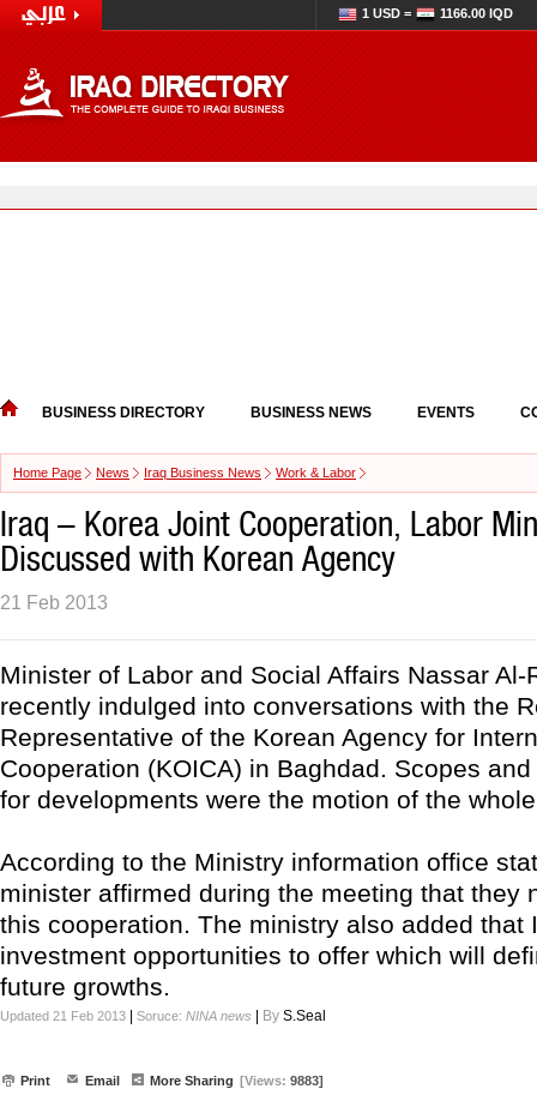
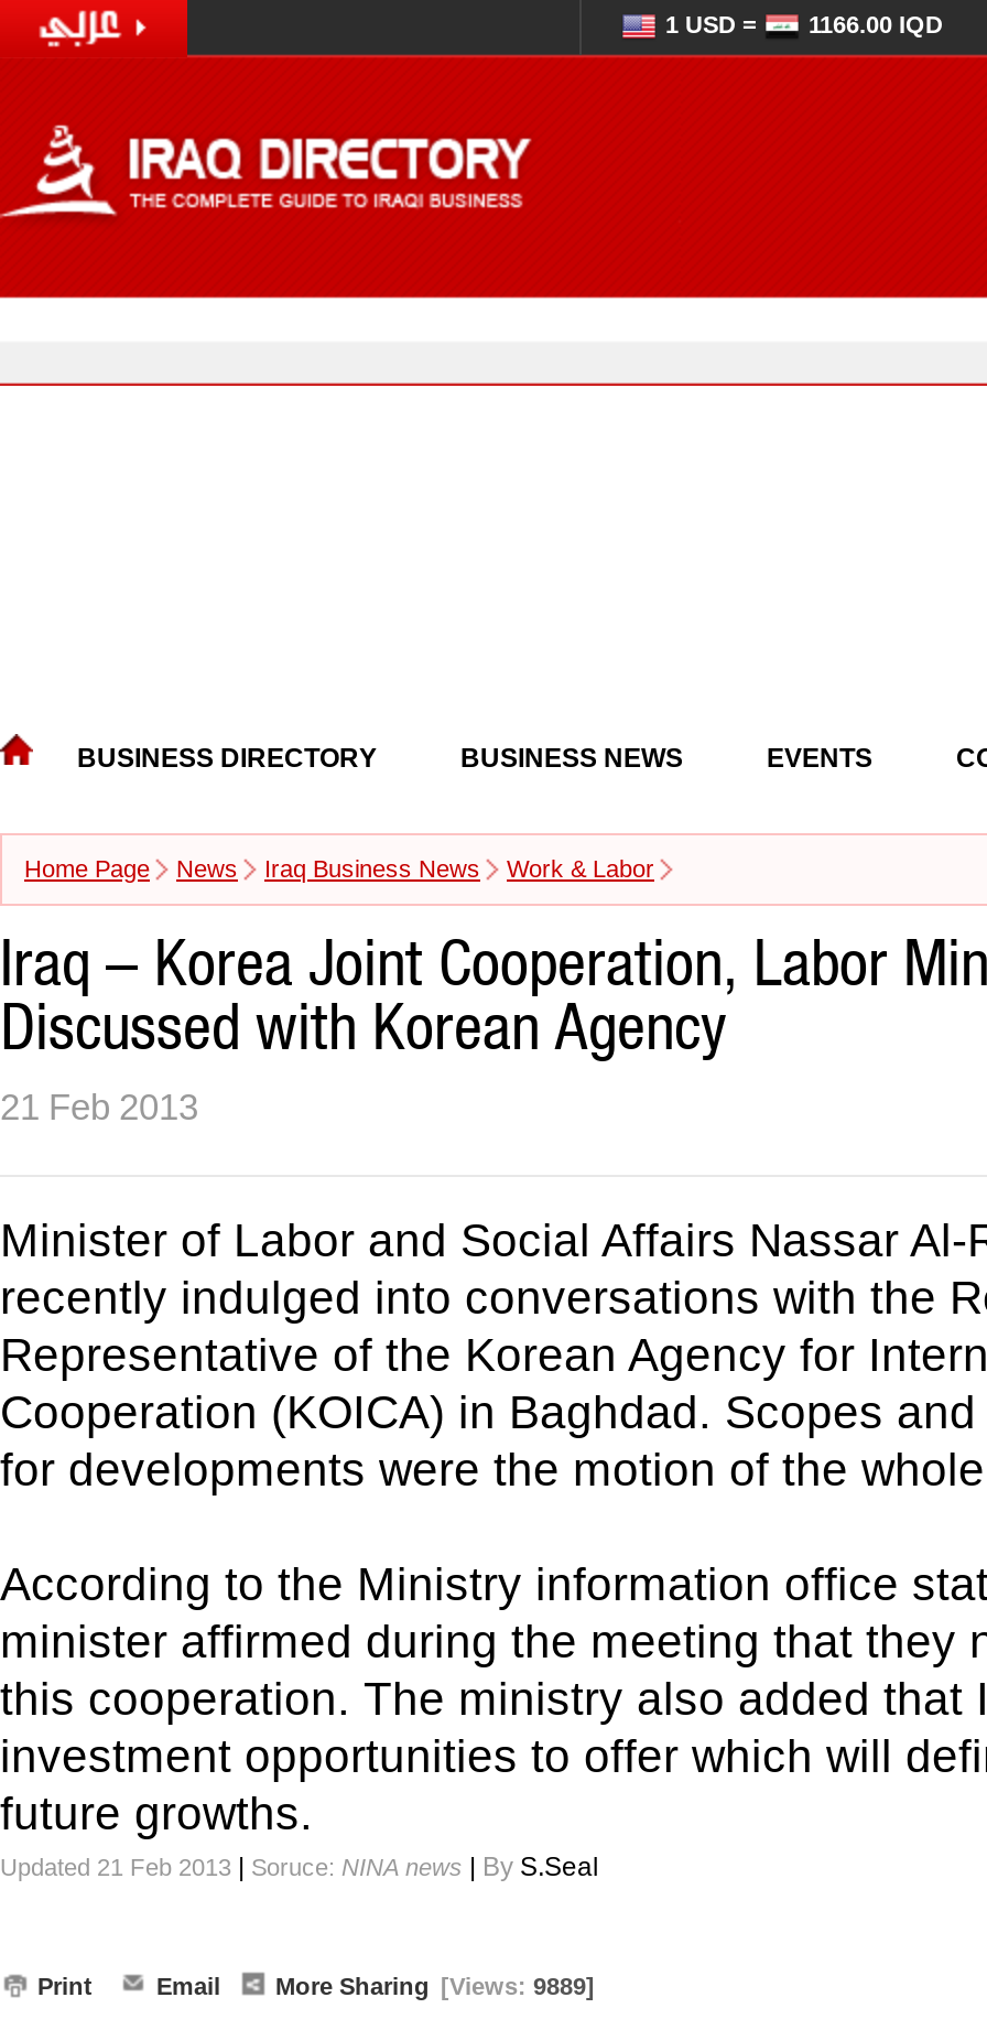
- More Sharing [Views: 9883]
+ More Sharing [Views: 9889]
